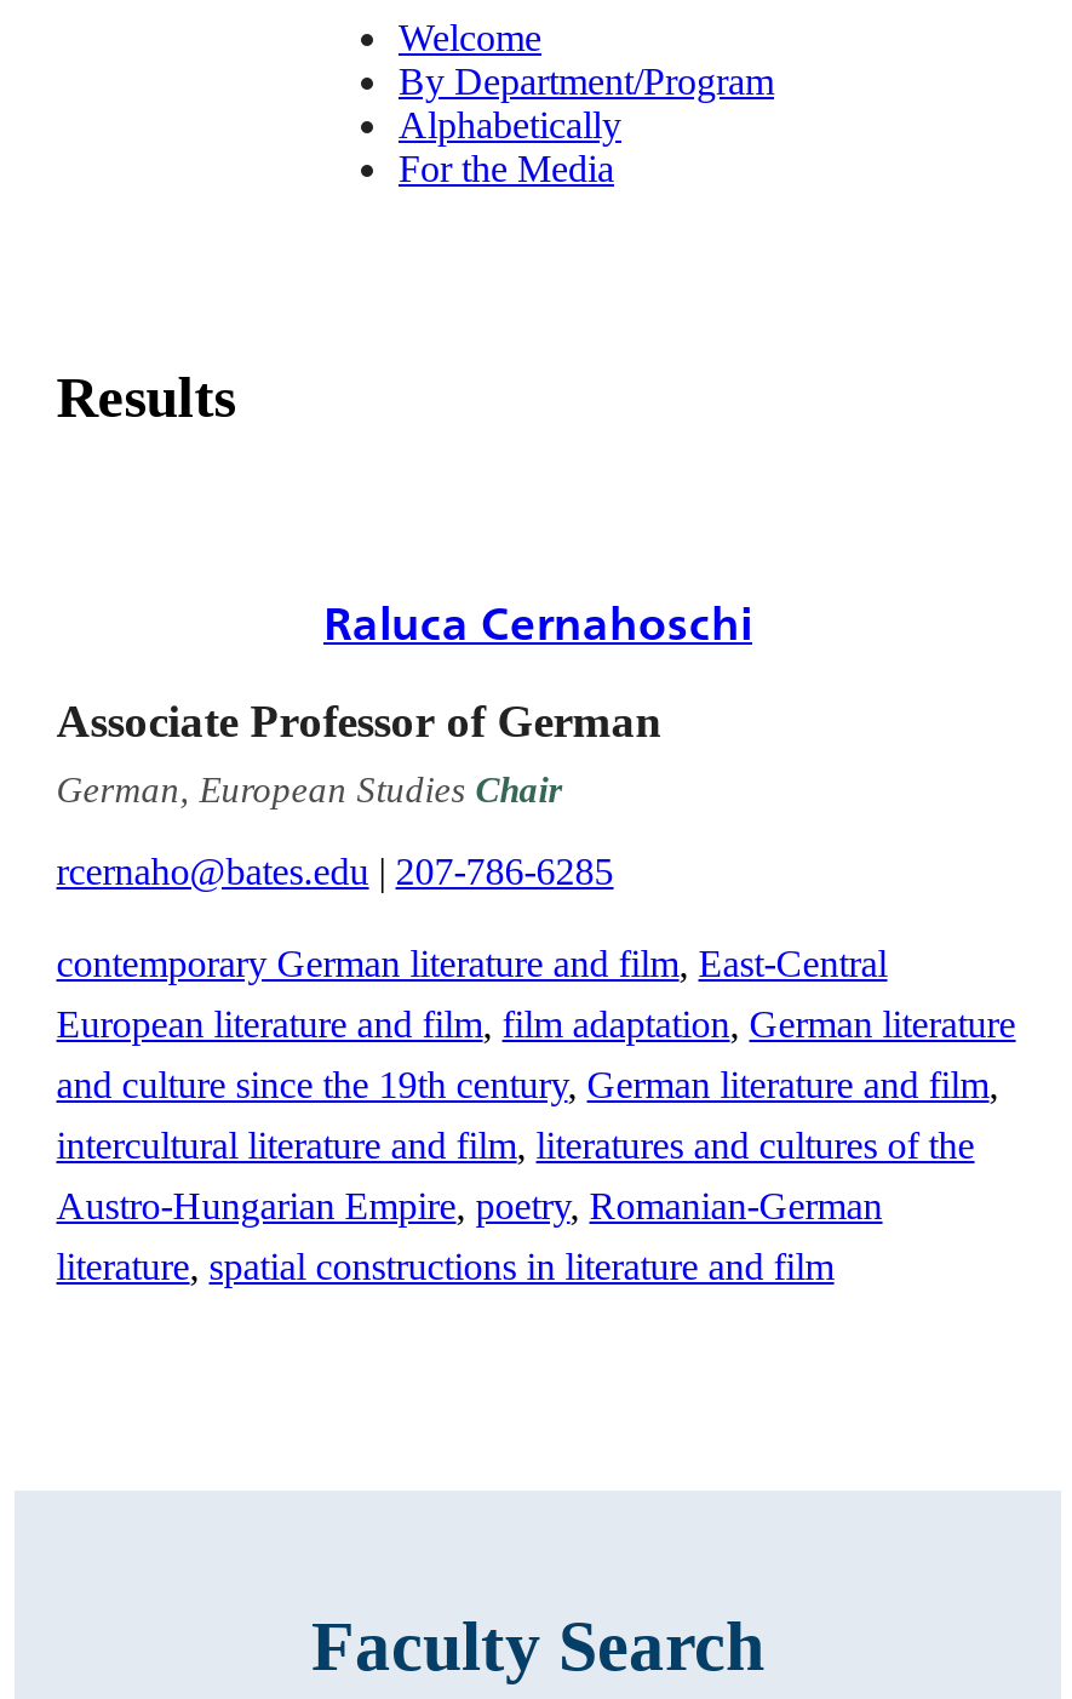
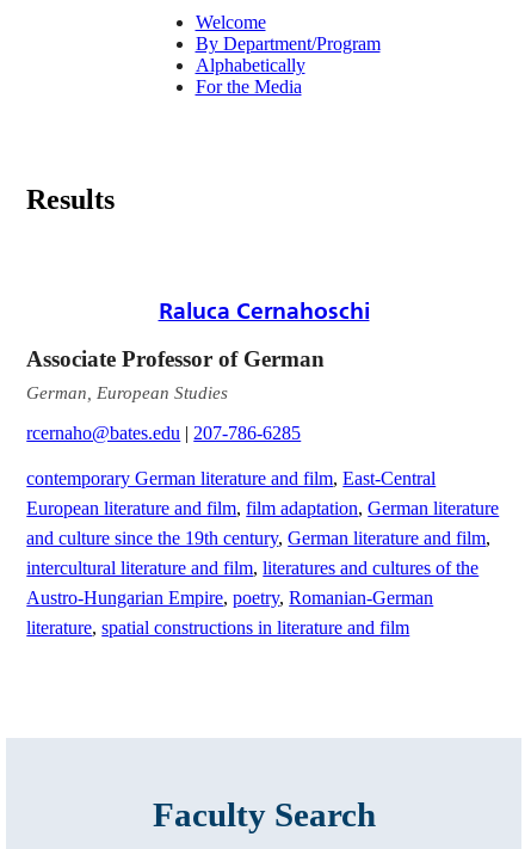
- German, European Studies Chair
+ German, European Studies
